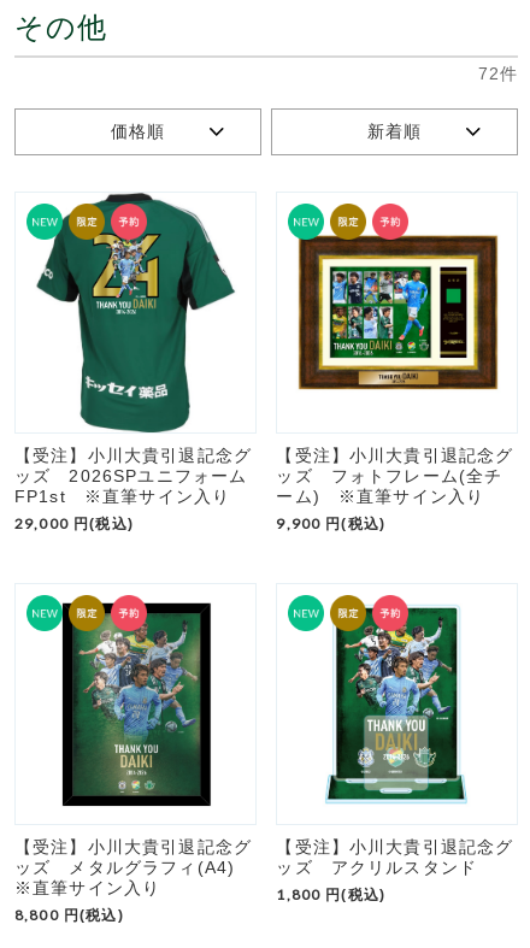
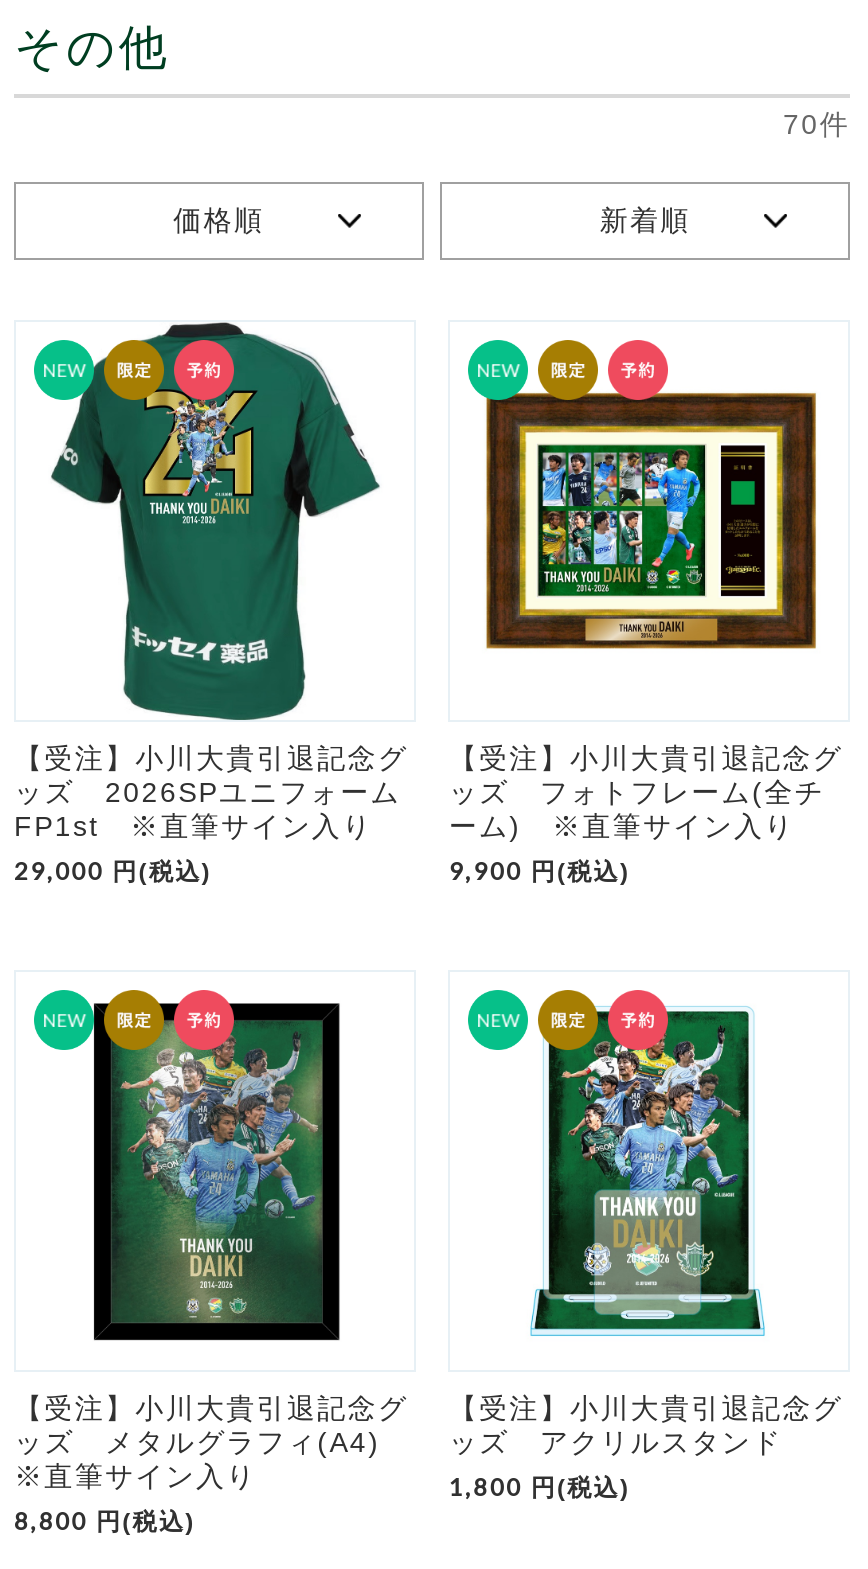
- 72件
+ 70件
